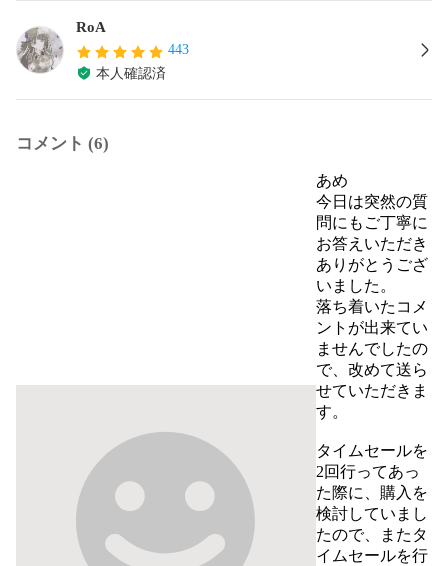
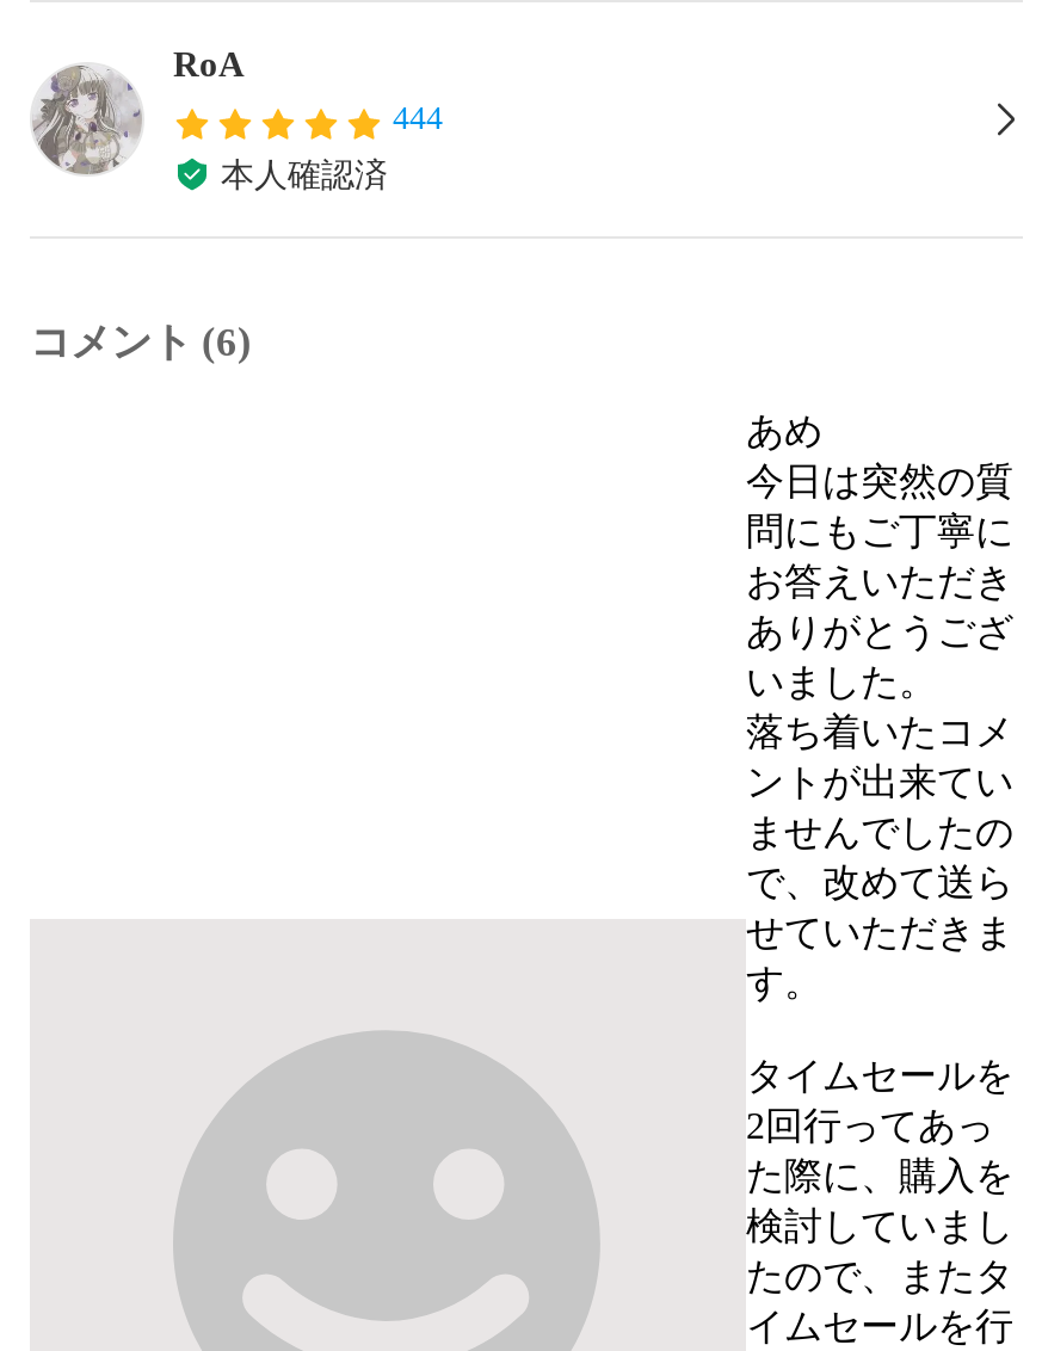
- 443
+ 444
